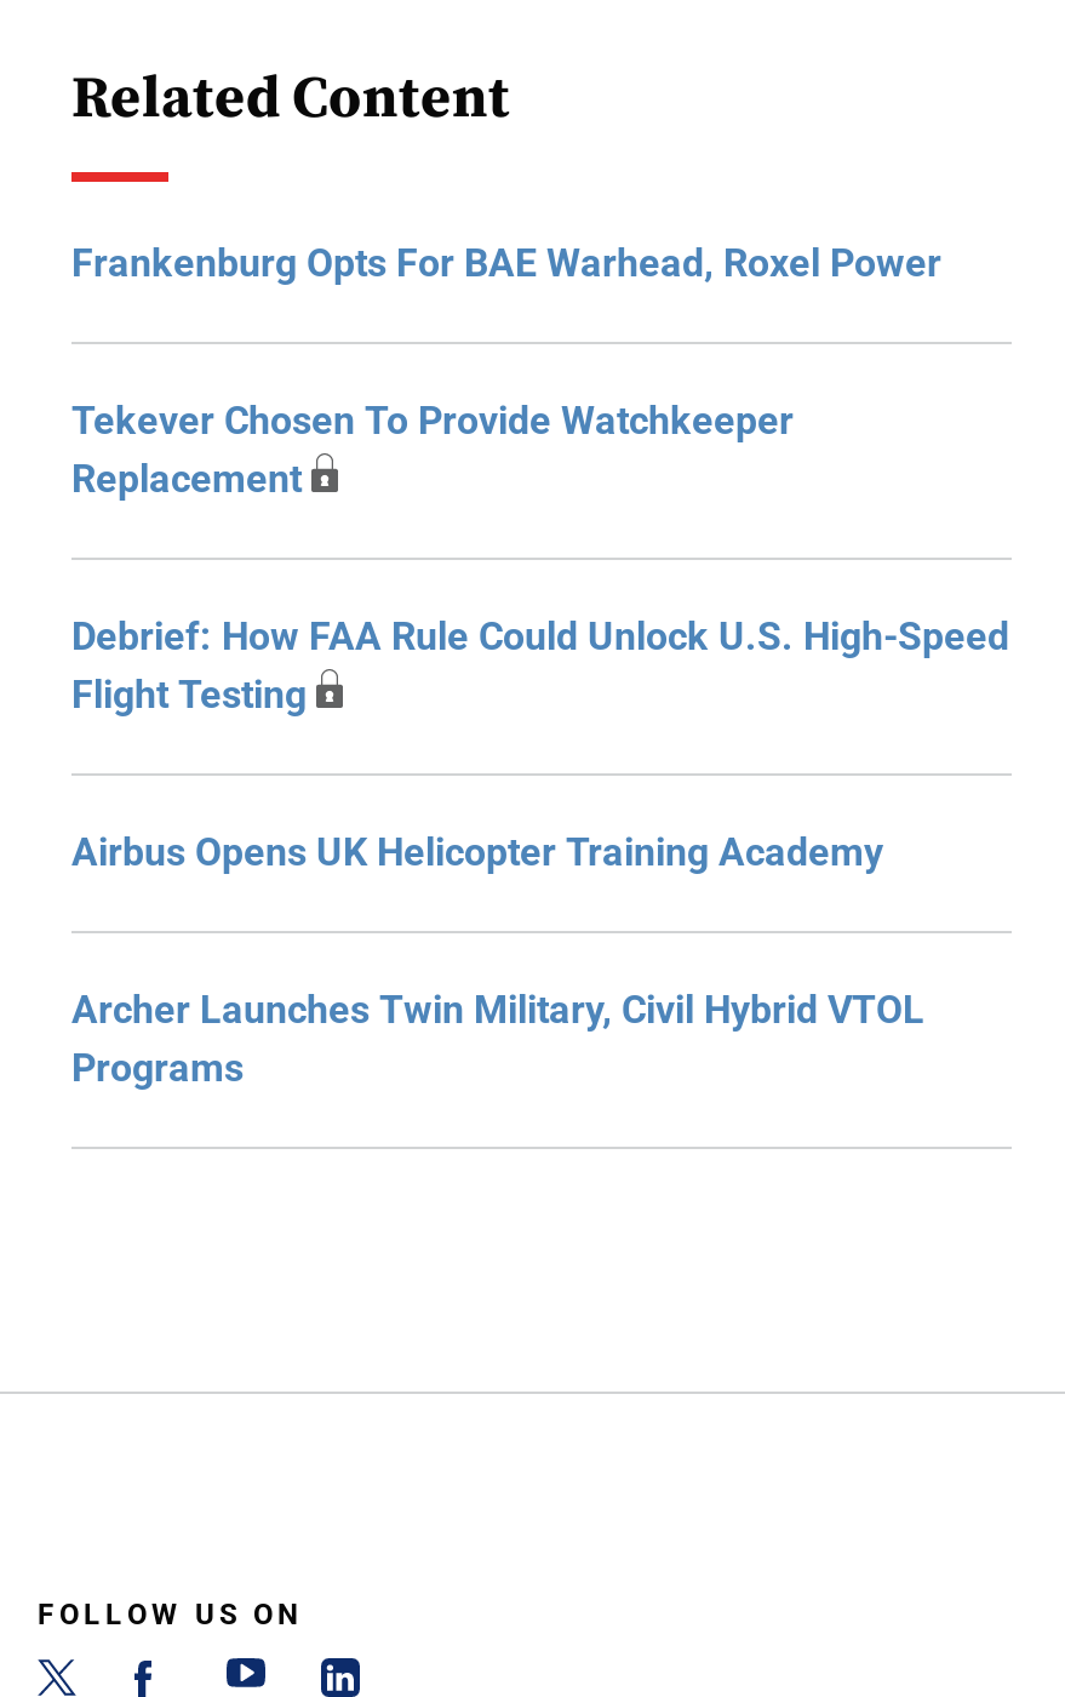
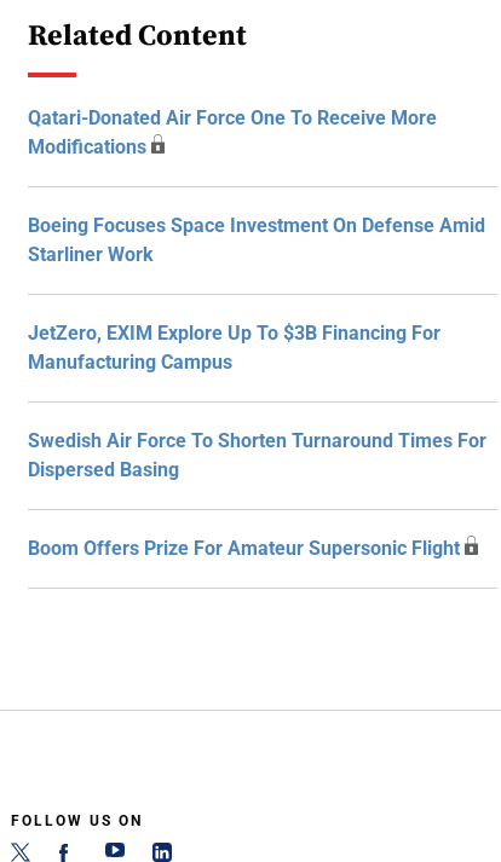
- Frankenburg Opts For BAE Warhead, Roxel Power
+ Qatari-Donated Air Force One To Receive More
+ Modifications

- Tekever Chosen To Provide Watchkeeper
- Replacement
+ Boeing Focuses Space Investment On Defense Amid
+ Starliner Work

- Debrief: How FAA Rule Could Unlock U.S. High-Speed
- Flight Testing
+ JetZero, EXIM Explore Up To $3B Financing For
+ Manufacturing Campus

- Airbus Opens UK Helicopter Training Academy
+ Swedish Air Force To Shorten Turnaround Times For
+ Dispersed Basing

- Archer Launches Twin Military, Civil Hybrid VTOL
- Programs
+ Boom Offers Prize For Amateur Supersonic Flight
